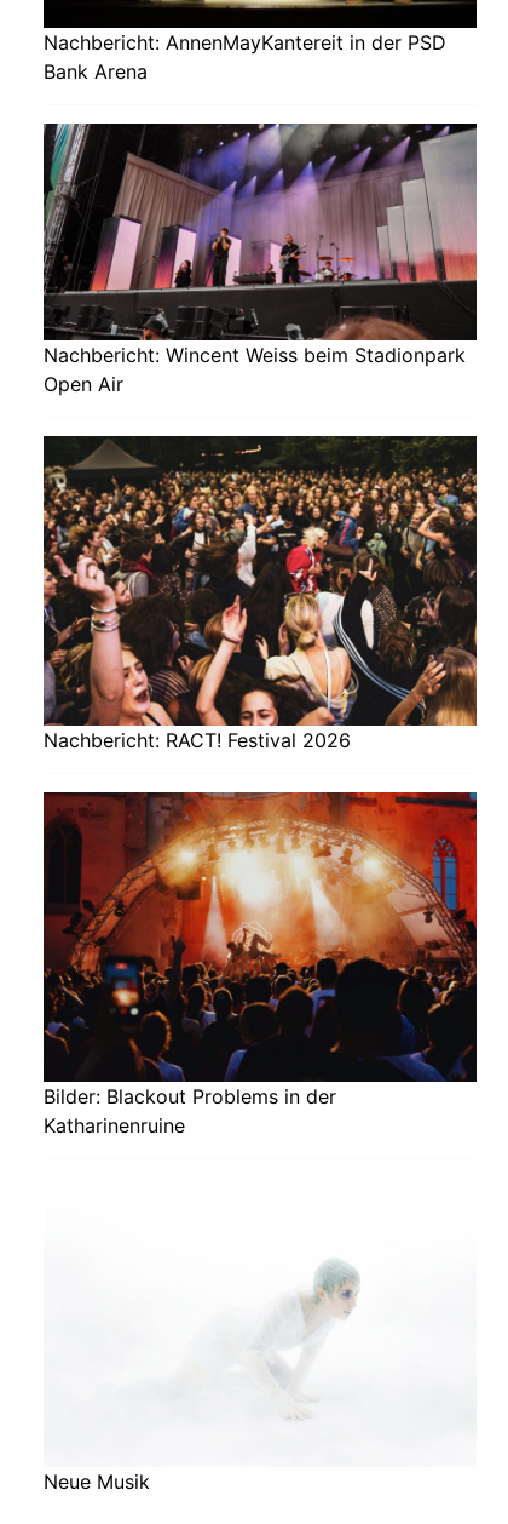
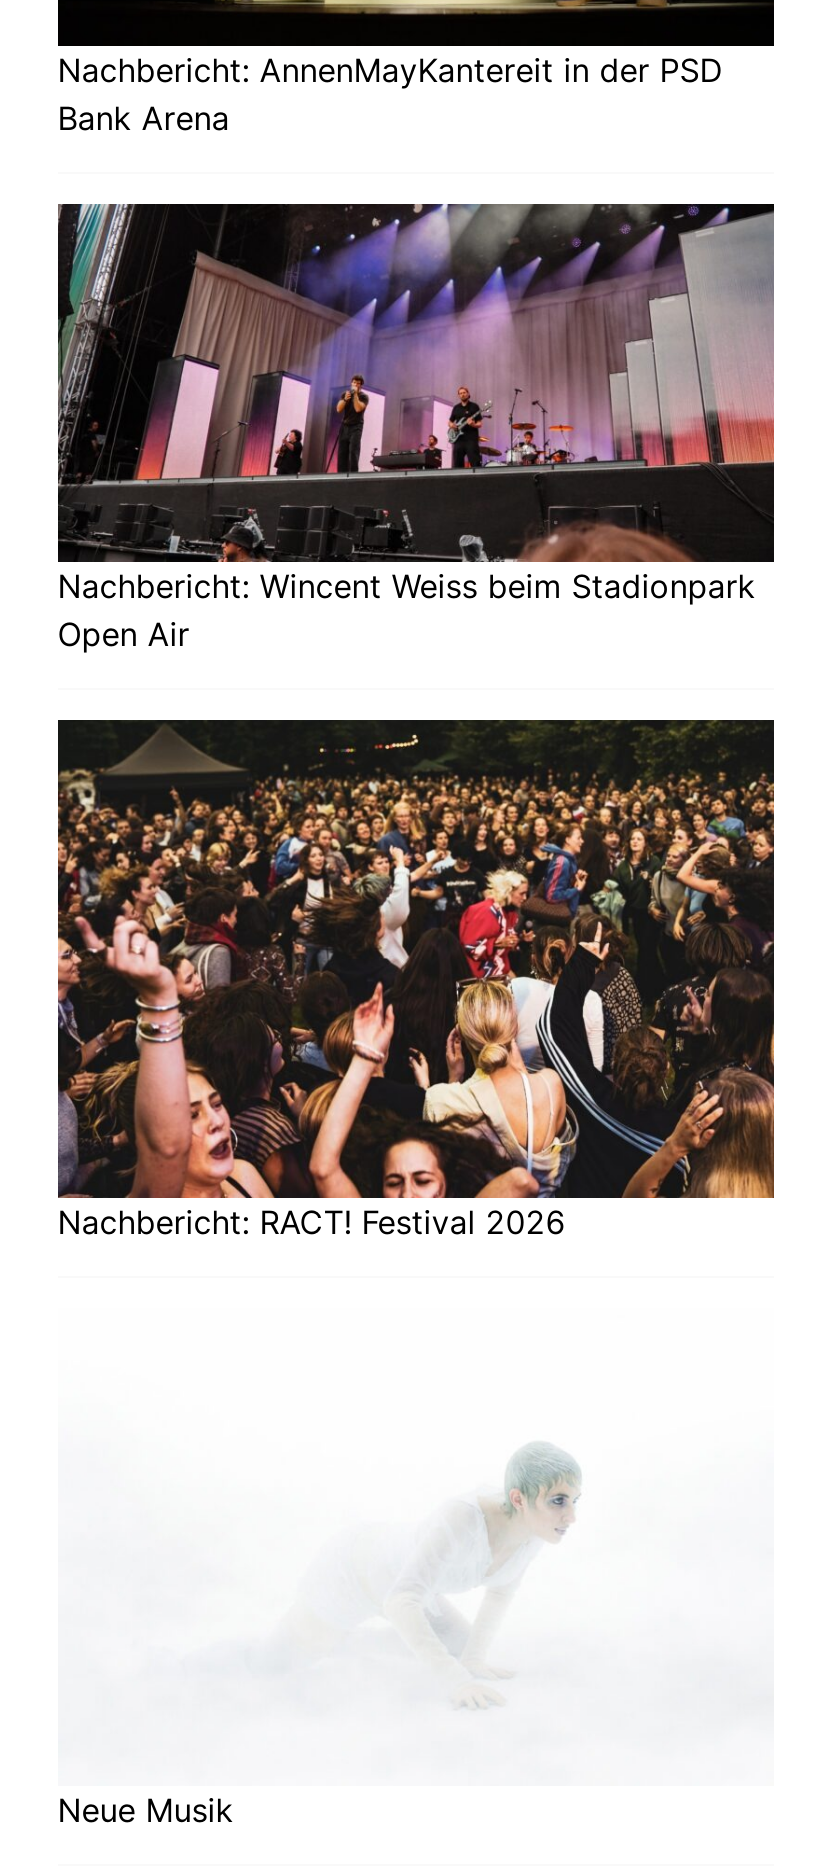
- [image]
- Bilder: Blackout Problems in der
- Katharinenruine
